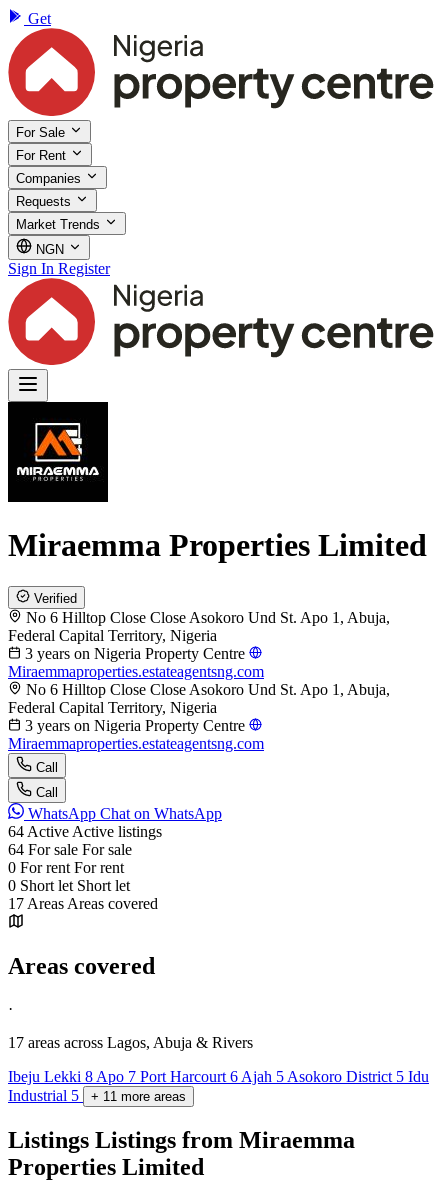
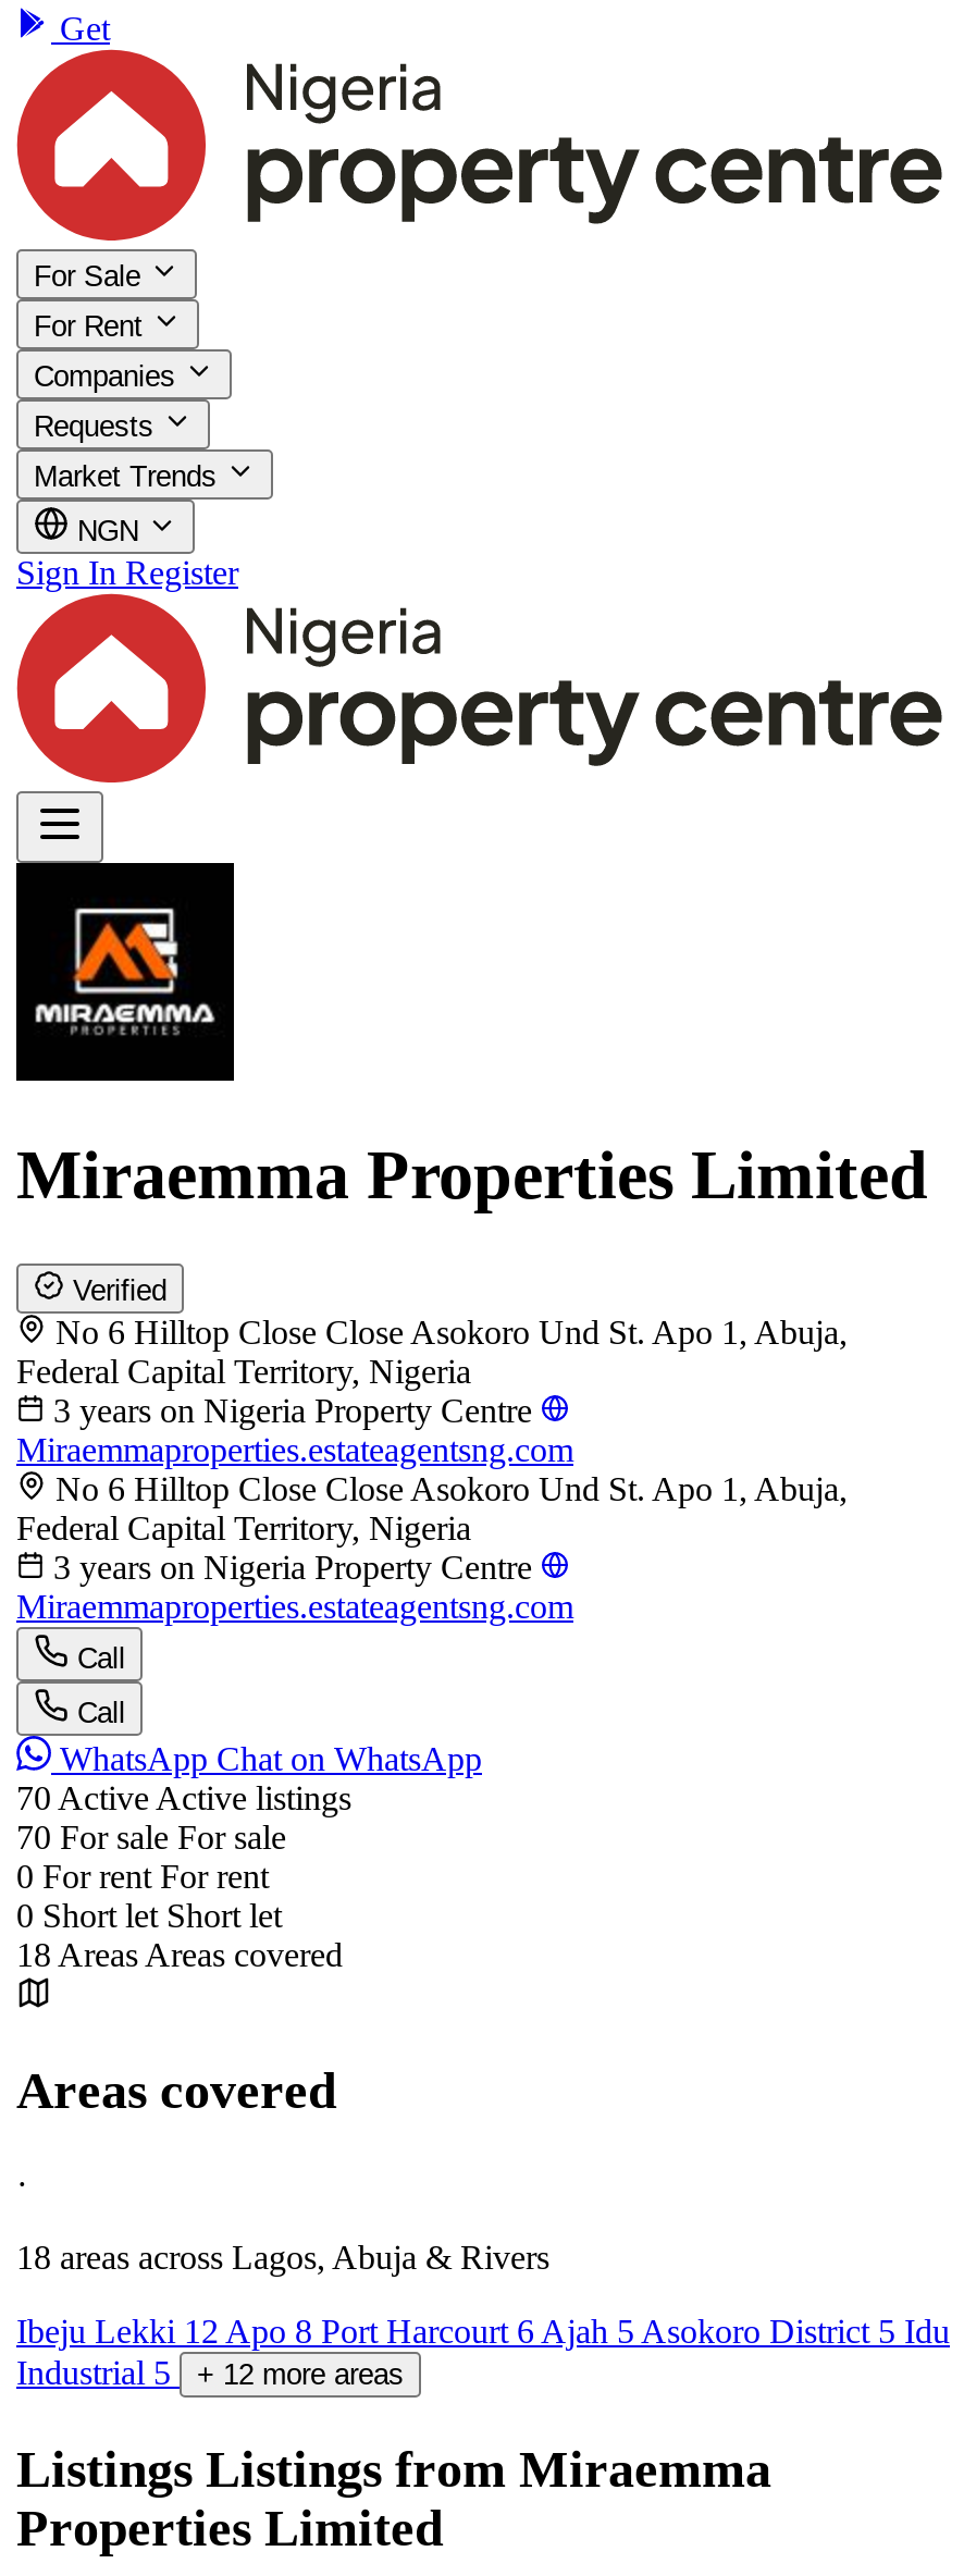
- 64 Active Active listings
+ 70 Active Active listings

- 64 For sale For sale
+ 70 For sale For sale

- 17 Areas Areas covered
+ 18 Areas Areas covered

- 17 areas across Lagos, Abuja & Rivers
+ 18 areas across Lagos, Abuja & Rivers

- Ibeju Lekki 8 Apo 7 Port Harcourt 6 Ajah 5 Asokoro District 5 Idu
+ Ibeju Lekki 12 Apo 8 Port Harcourt 6 Ajah 5 Asokoro District 5 Idu

- Industrial 5 + 11 more areas
+ Industrial 5 + 12 more areas
